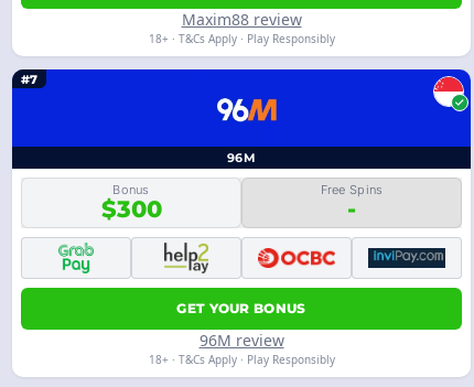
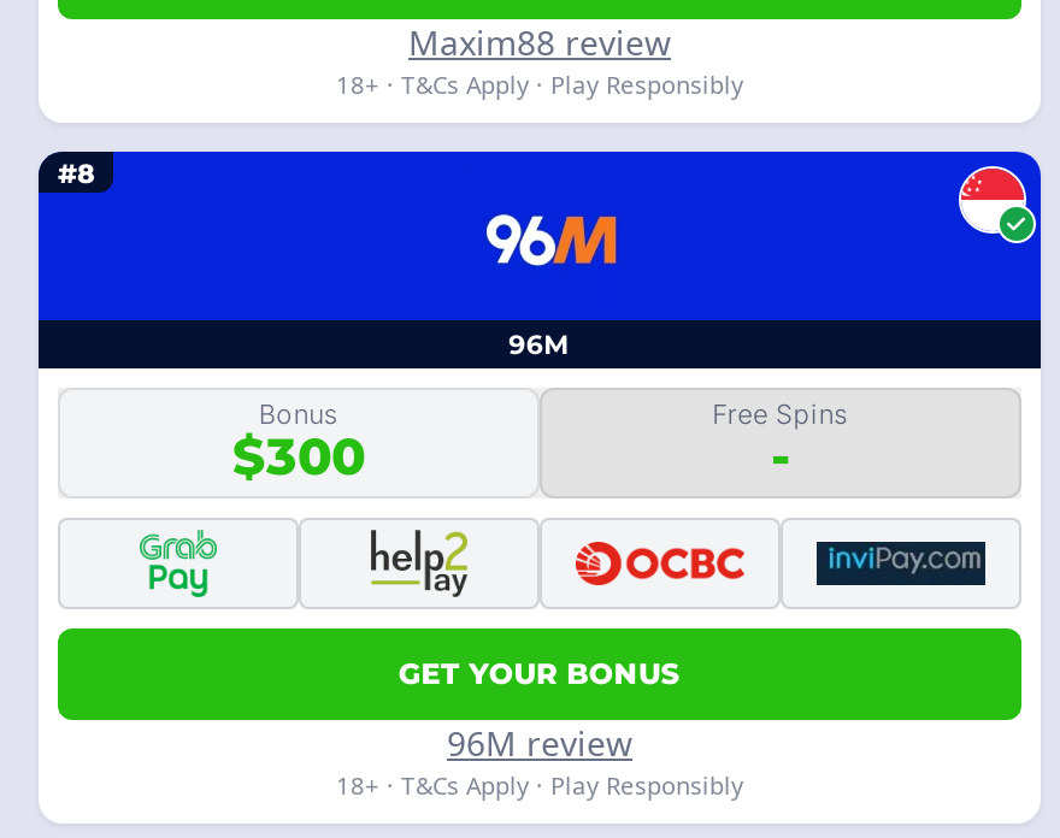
- #7
+ #8
